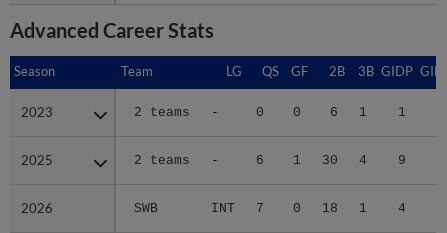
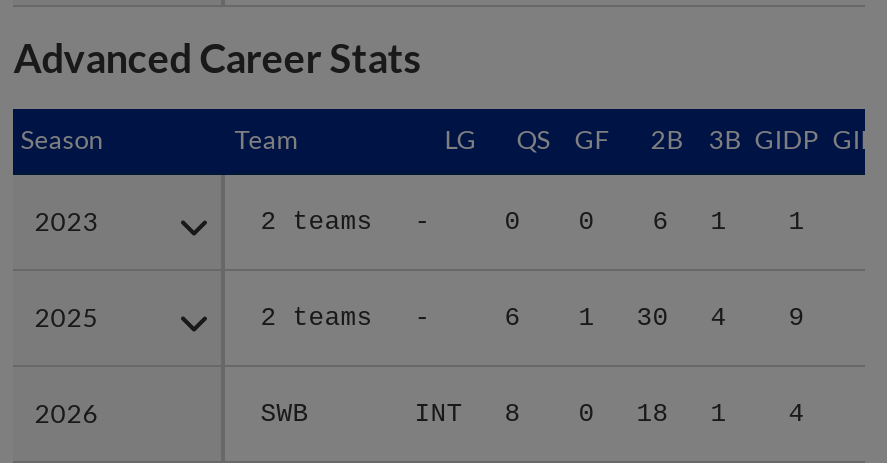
- INT 7 0 18 1
+ INT 8 0 18 1
